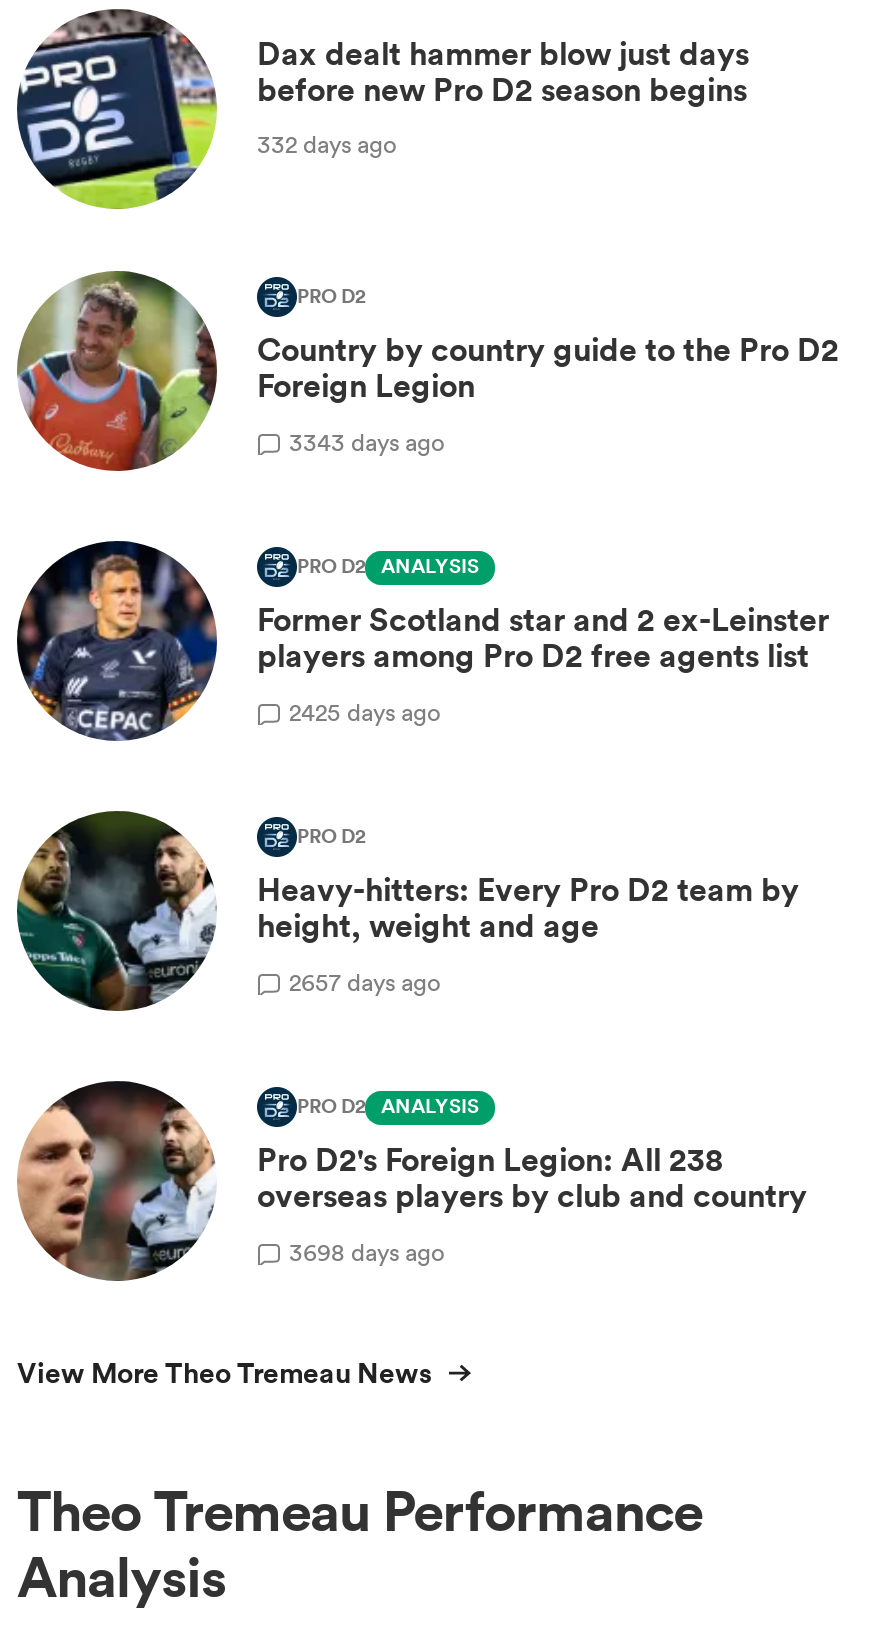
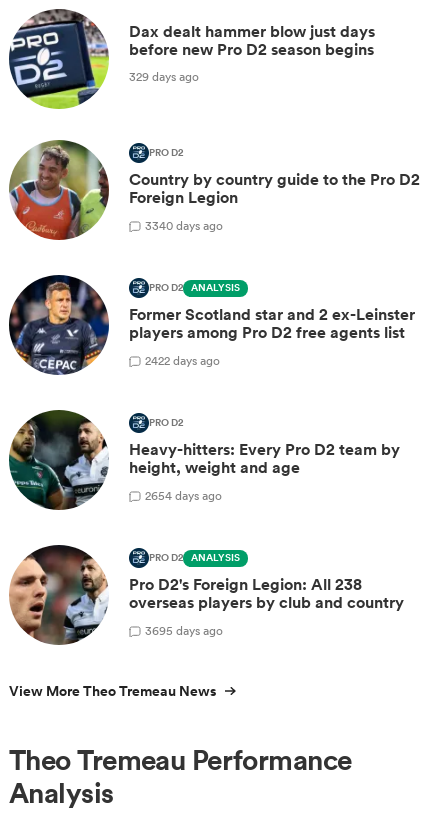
- 332 days ago
+ 329 days ago

- 3343 days ago
+ 3340 days ago

- 2425 days ago
+ 2422 days ago

- 2657 days ago
+ 2654 days ago

- 3698 days ago
+ 3695 days ago
